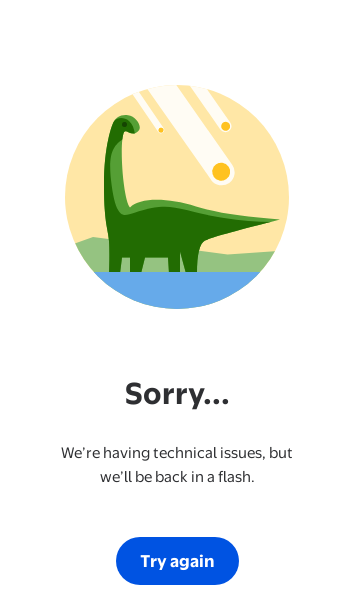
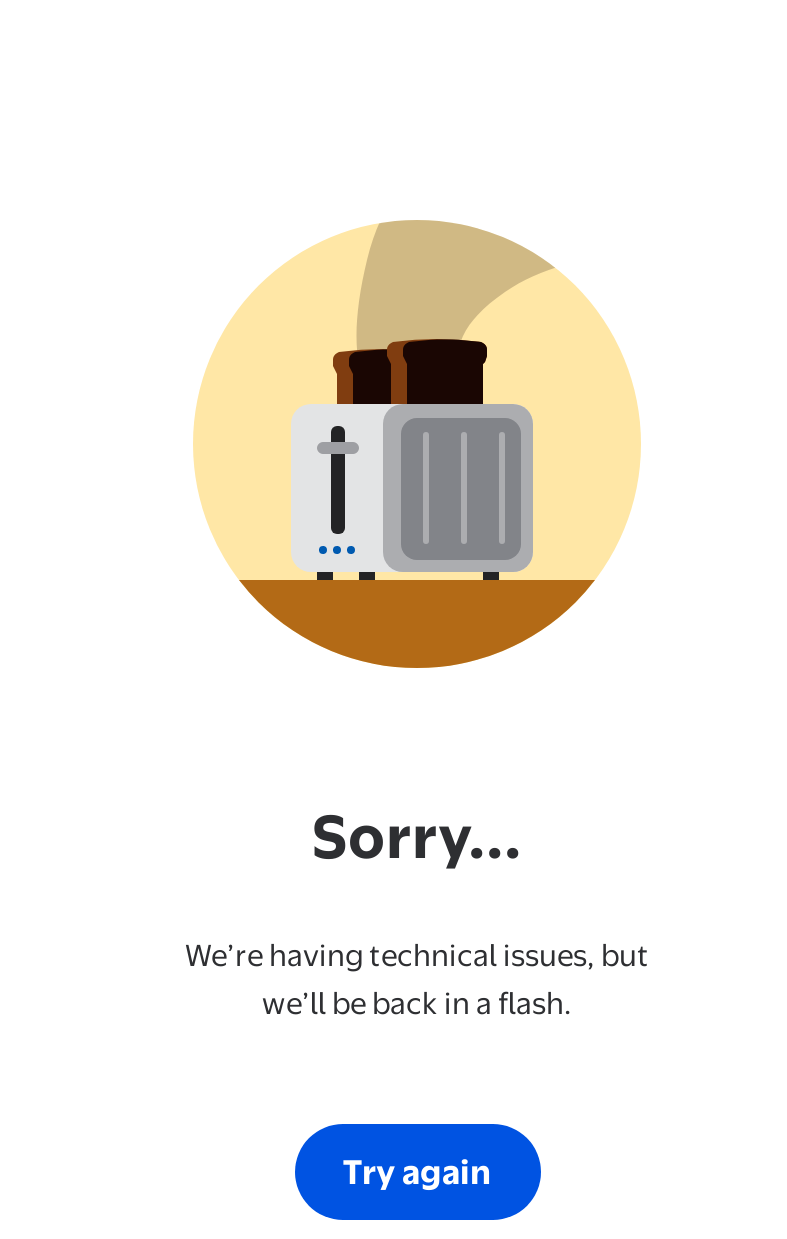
- [image]
+ [image]
